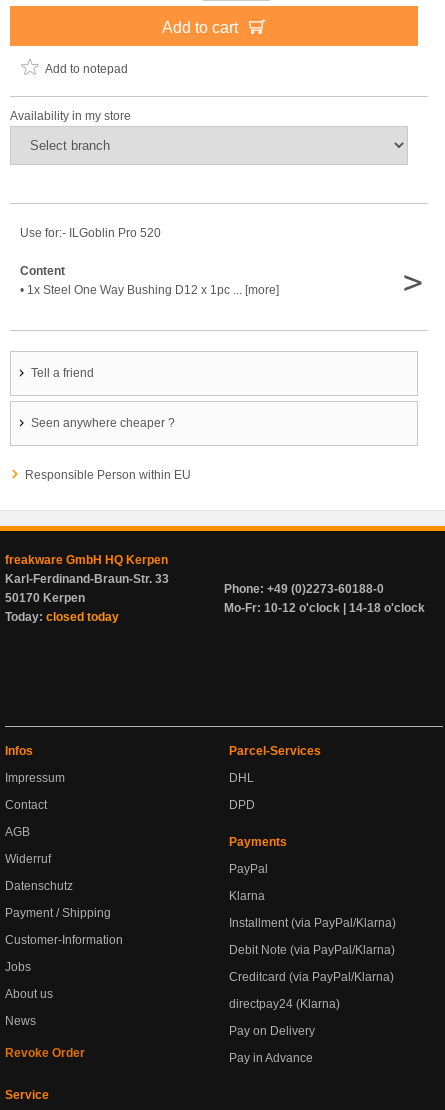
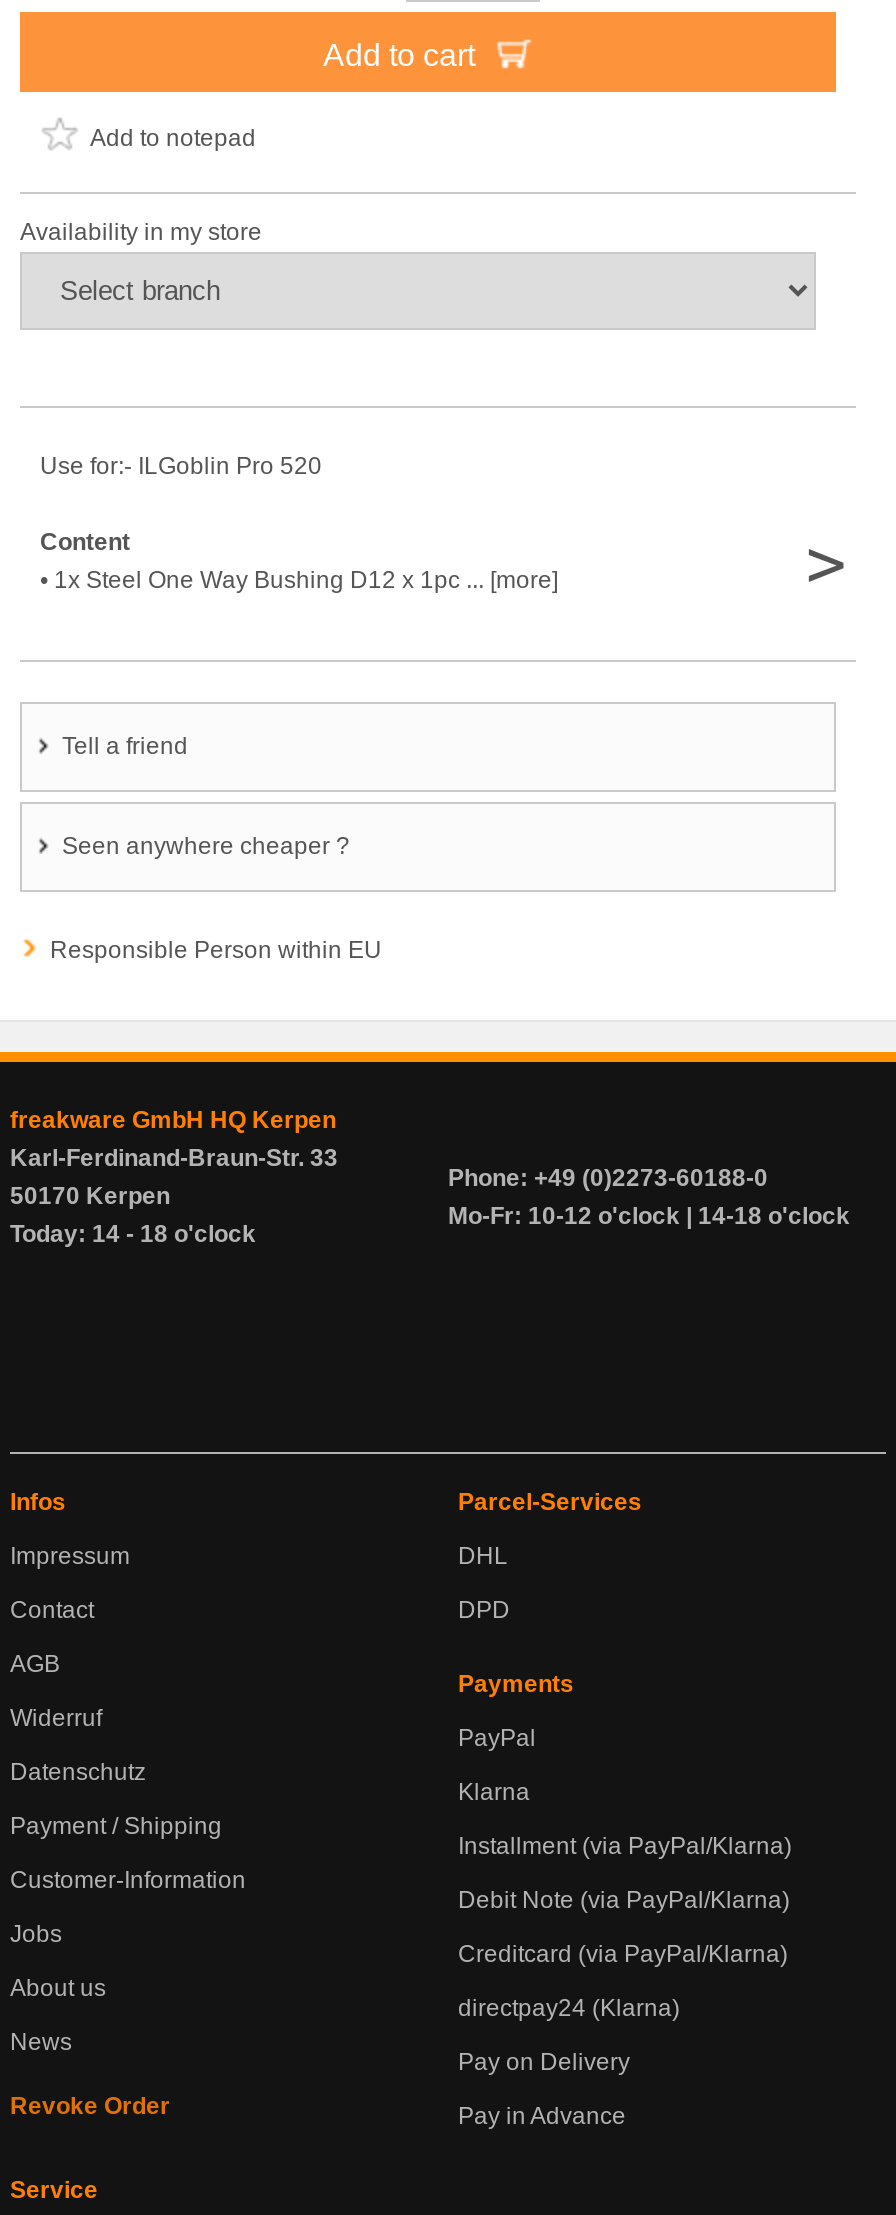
- Today: closed today
+ Today: 14 - 18 o'clock
